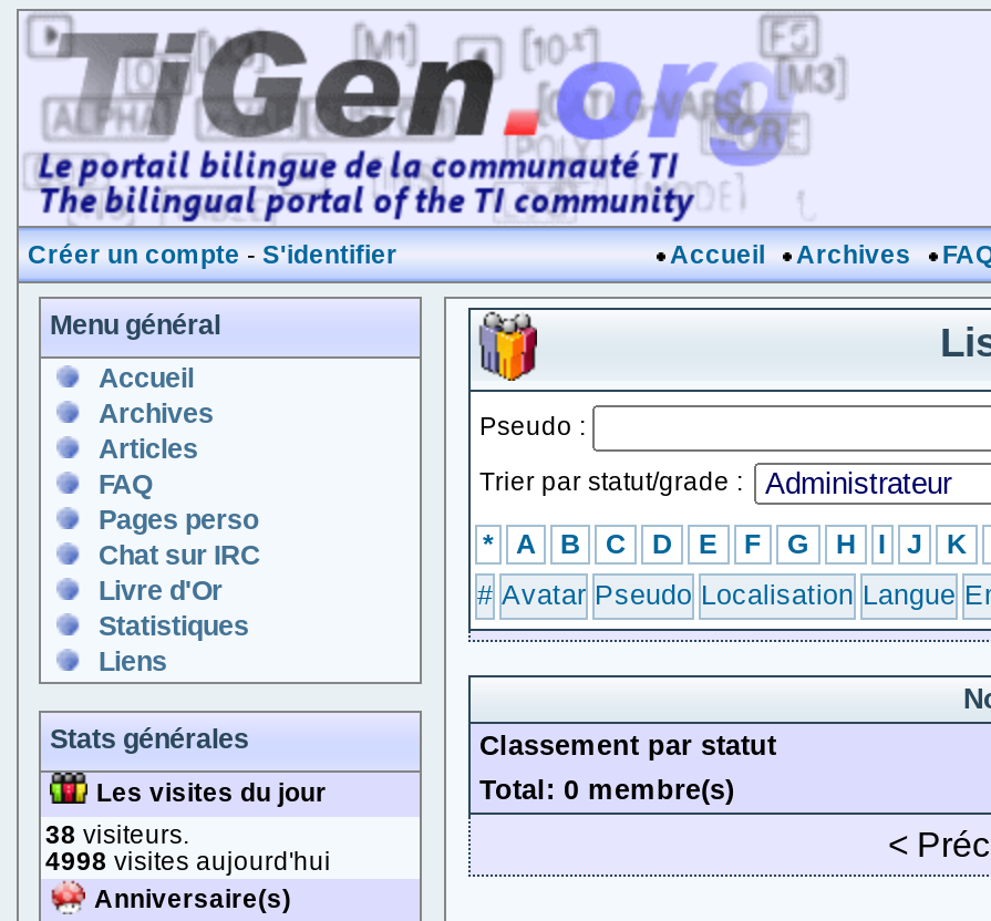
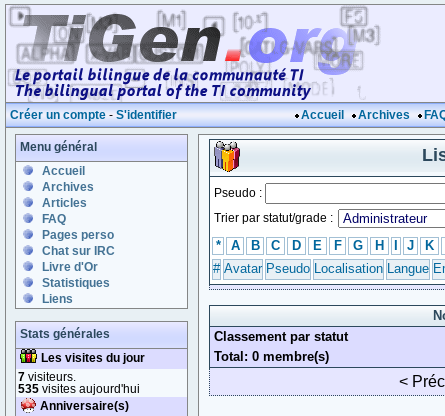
- 38 visiteurs.
+ 7 visiteurs.

- 4998 visites aujourd'hui
+ 535 visites aujourd'hui
